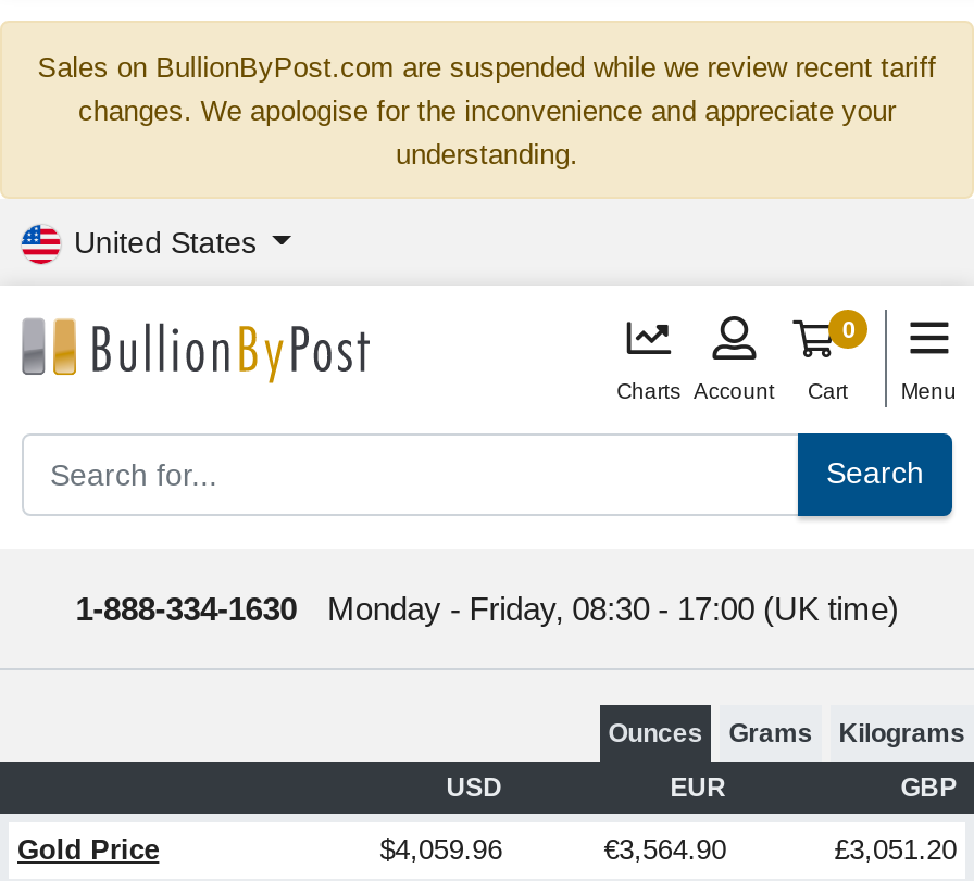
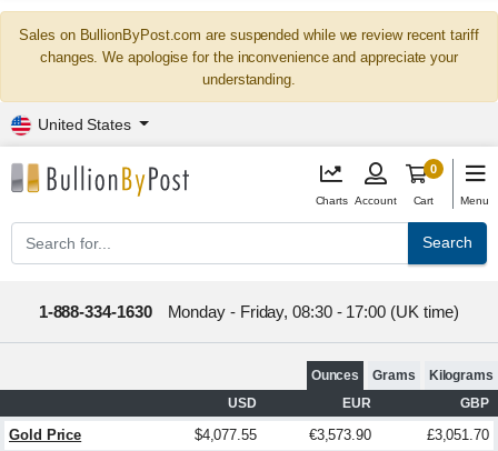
- $4,059.96
+ $4,077.55

- €3,564.90
+ €3,573.90

- £3,051.20
+ £3,051.70
